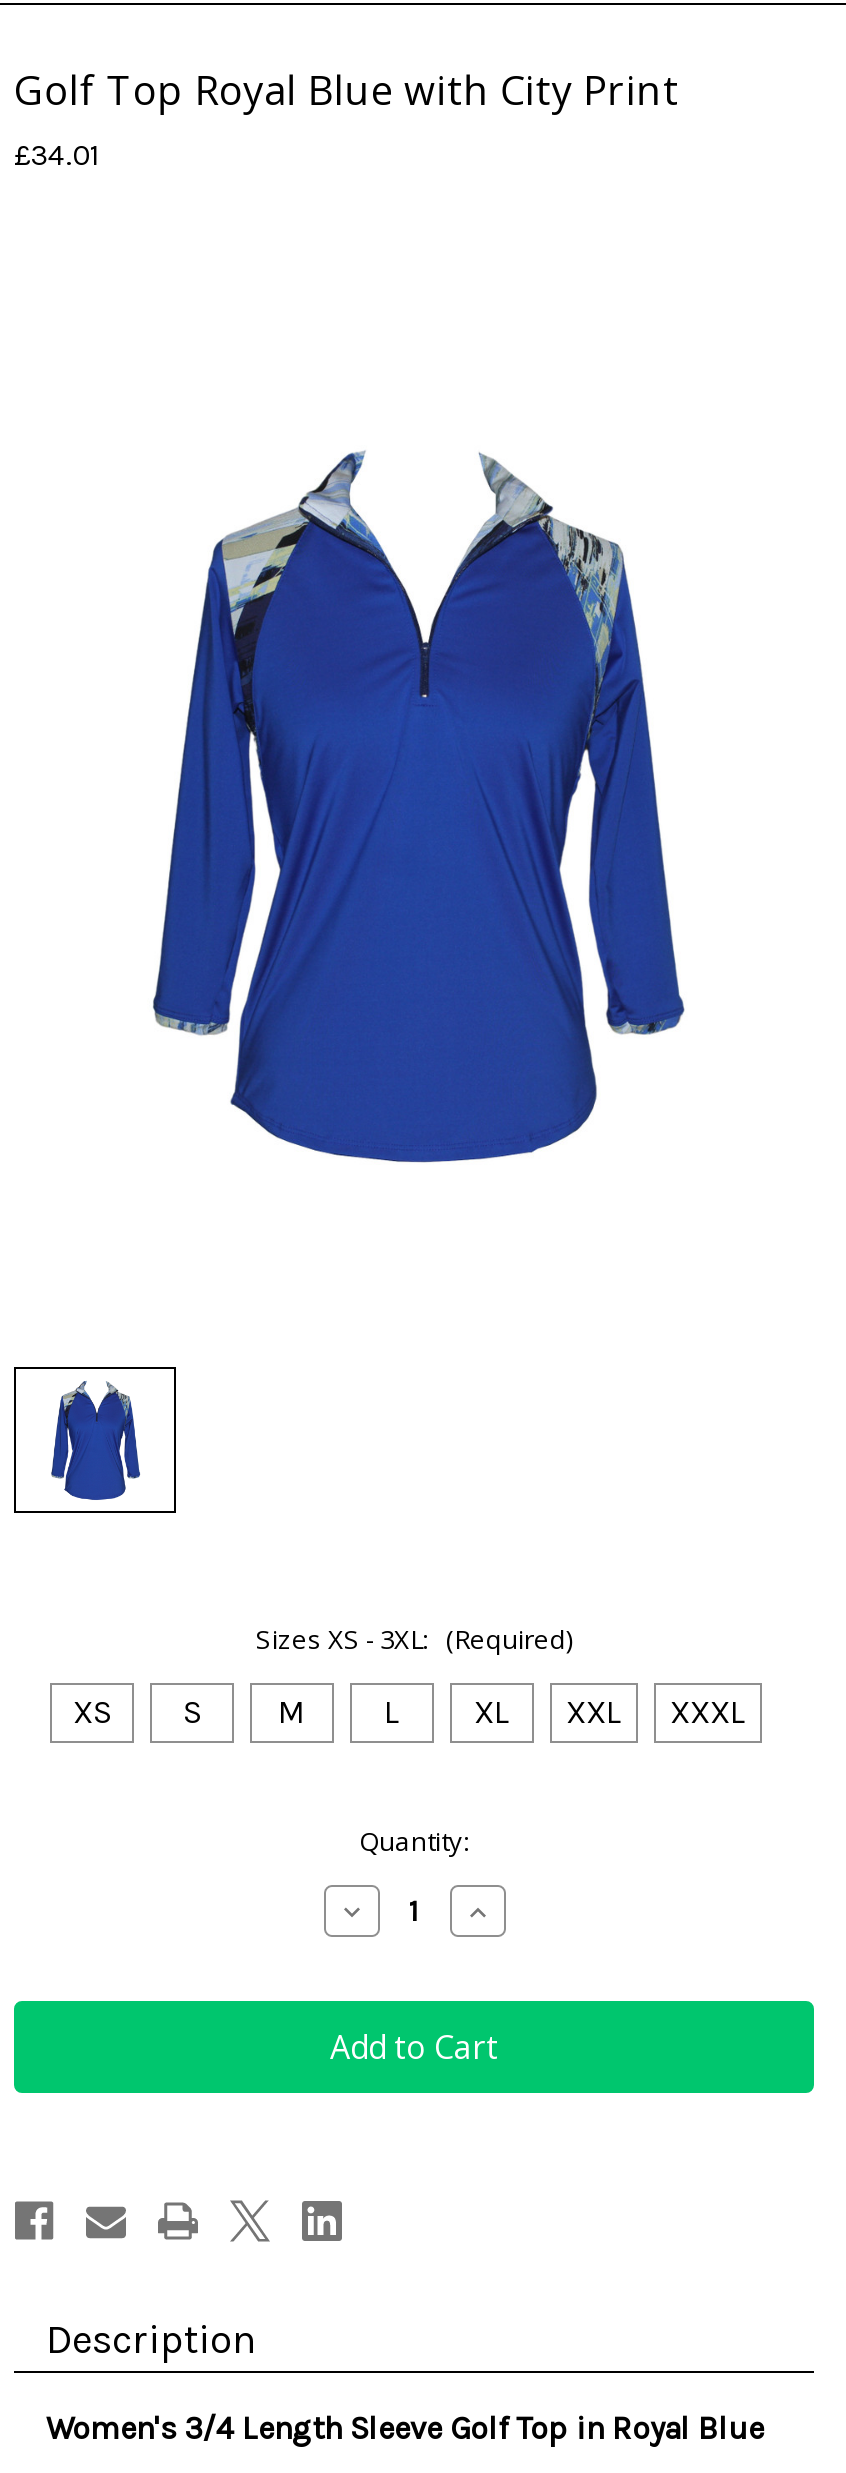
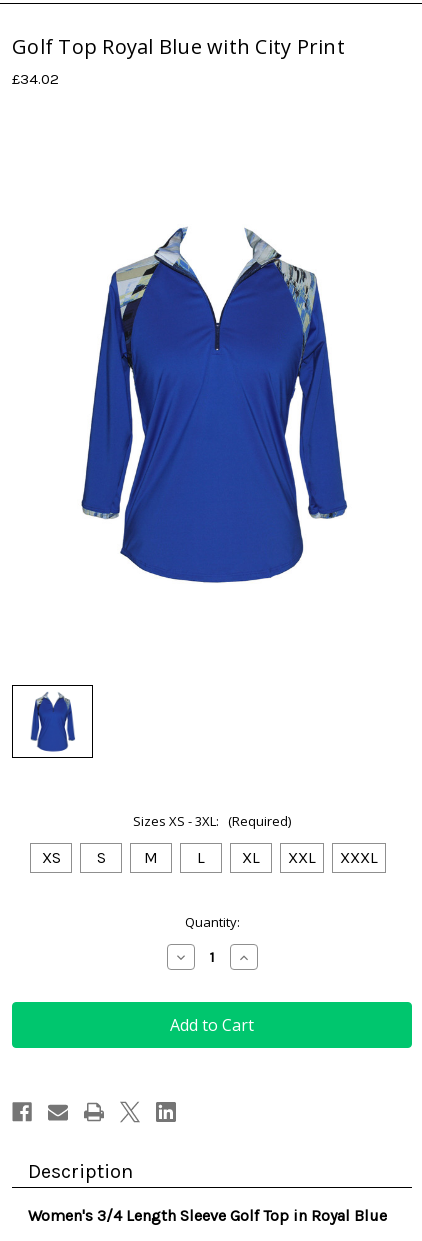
- £34.01
+ £34.02
